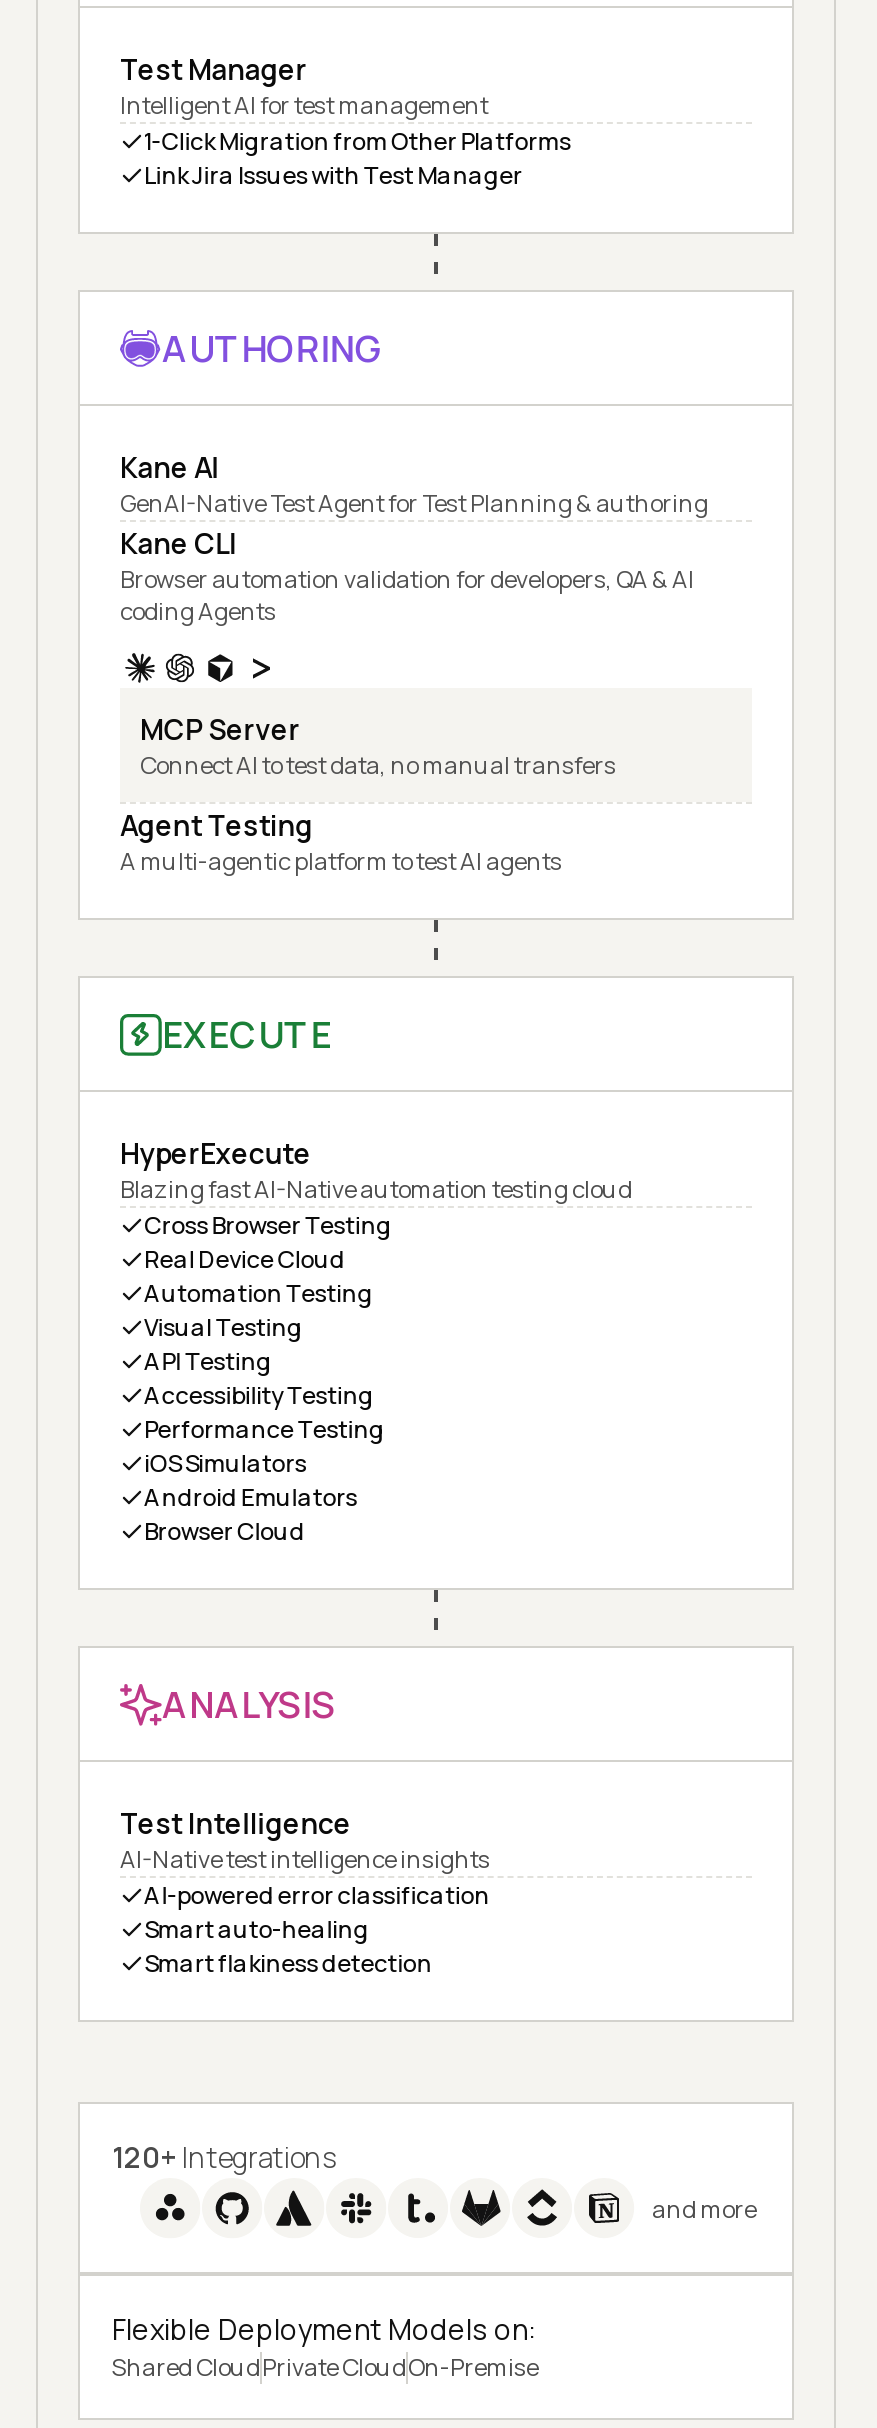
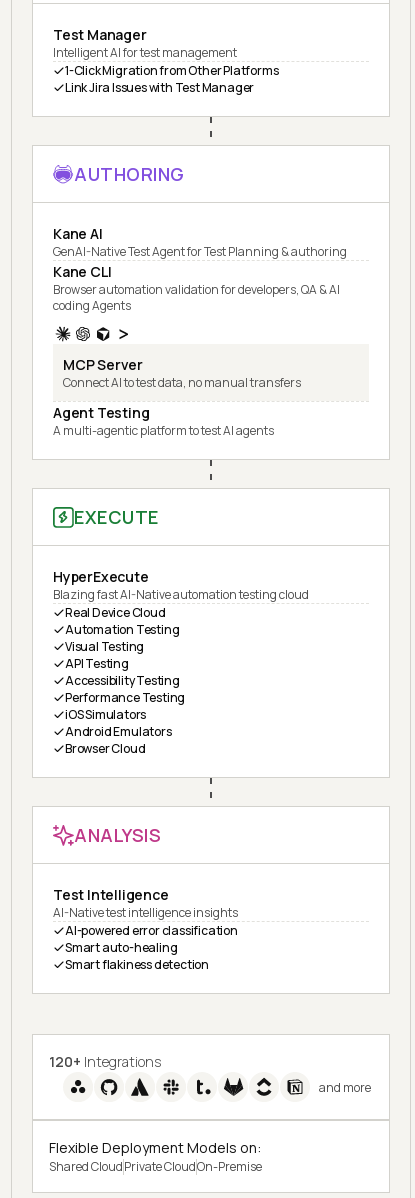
- Cross Browser Testing
